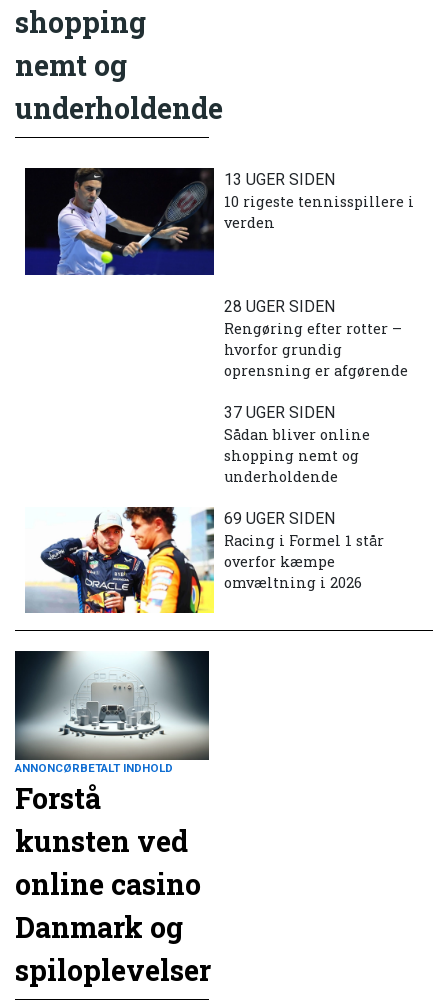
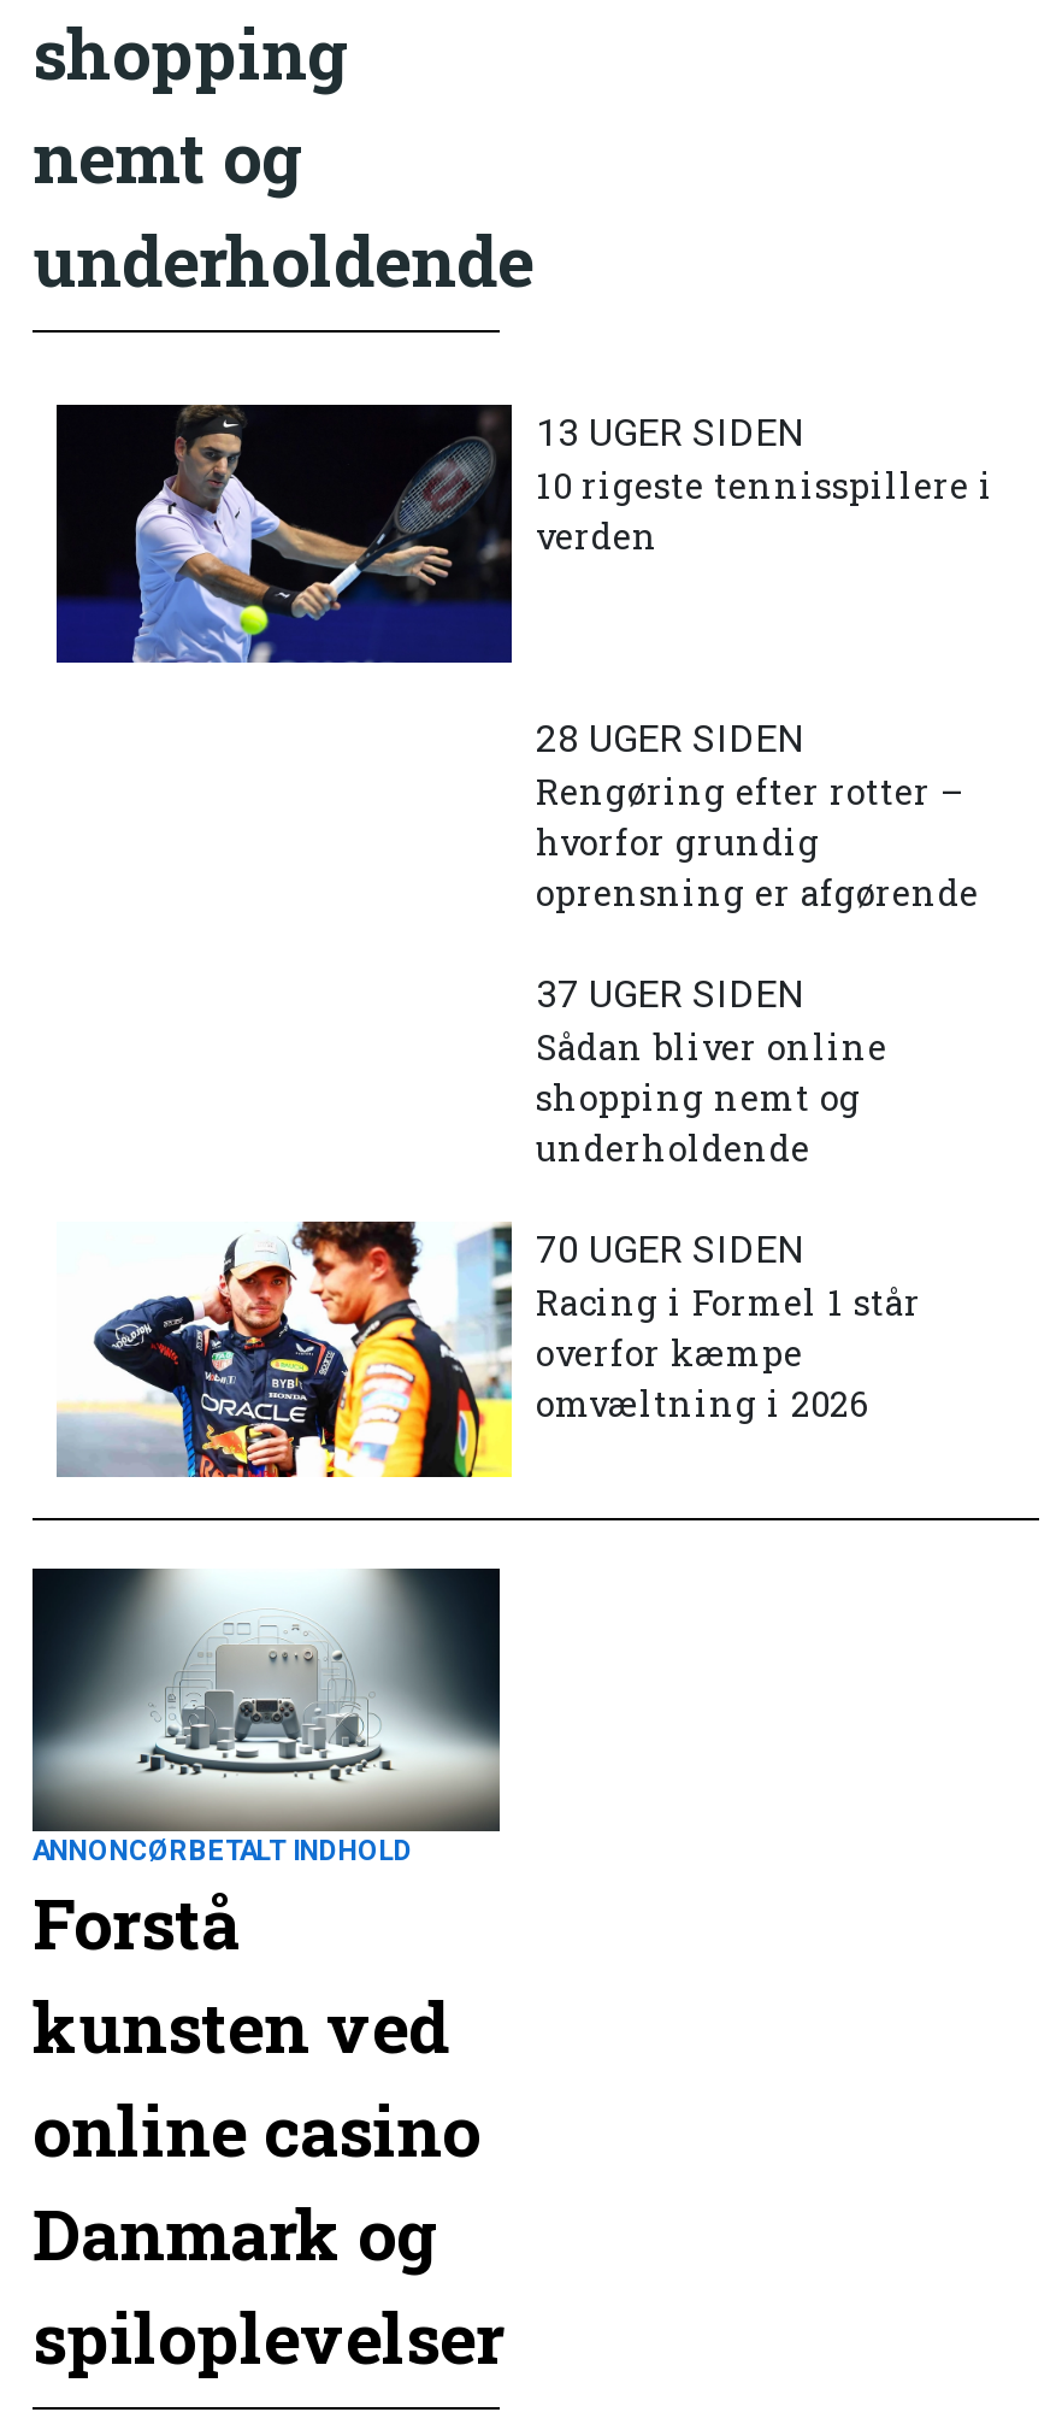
- 69 UGER SIDEN
+ 70 UGER SIDEN
